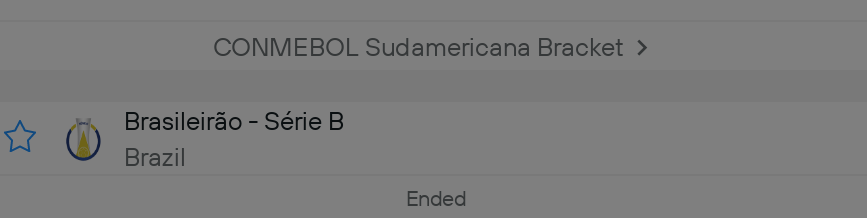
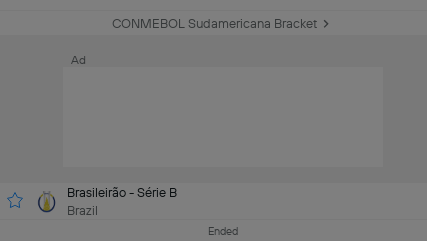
+ Ad
